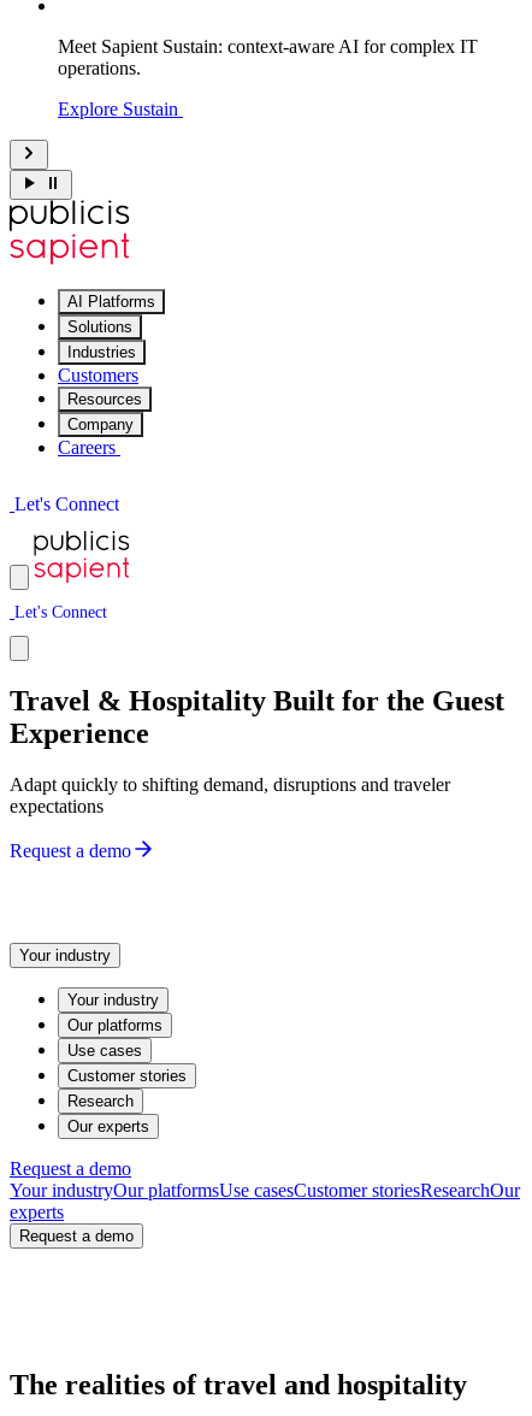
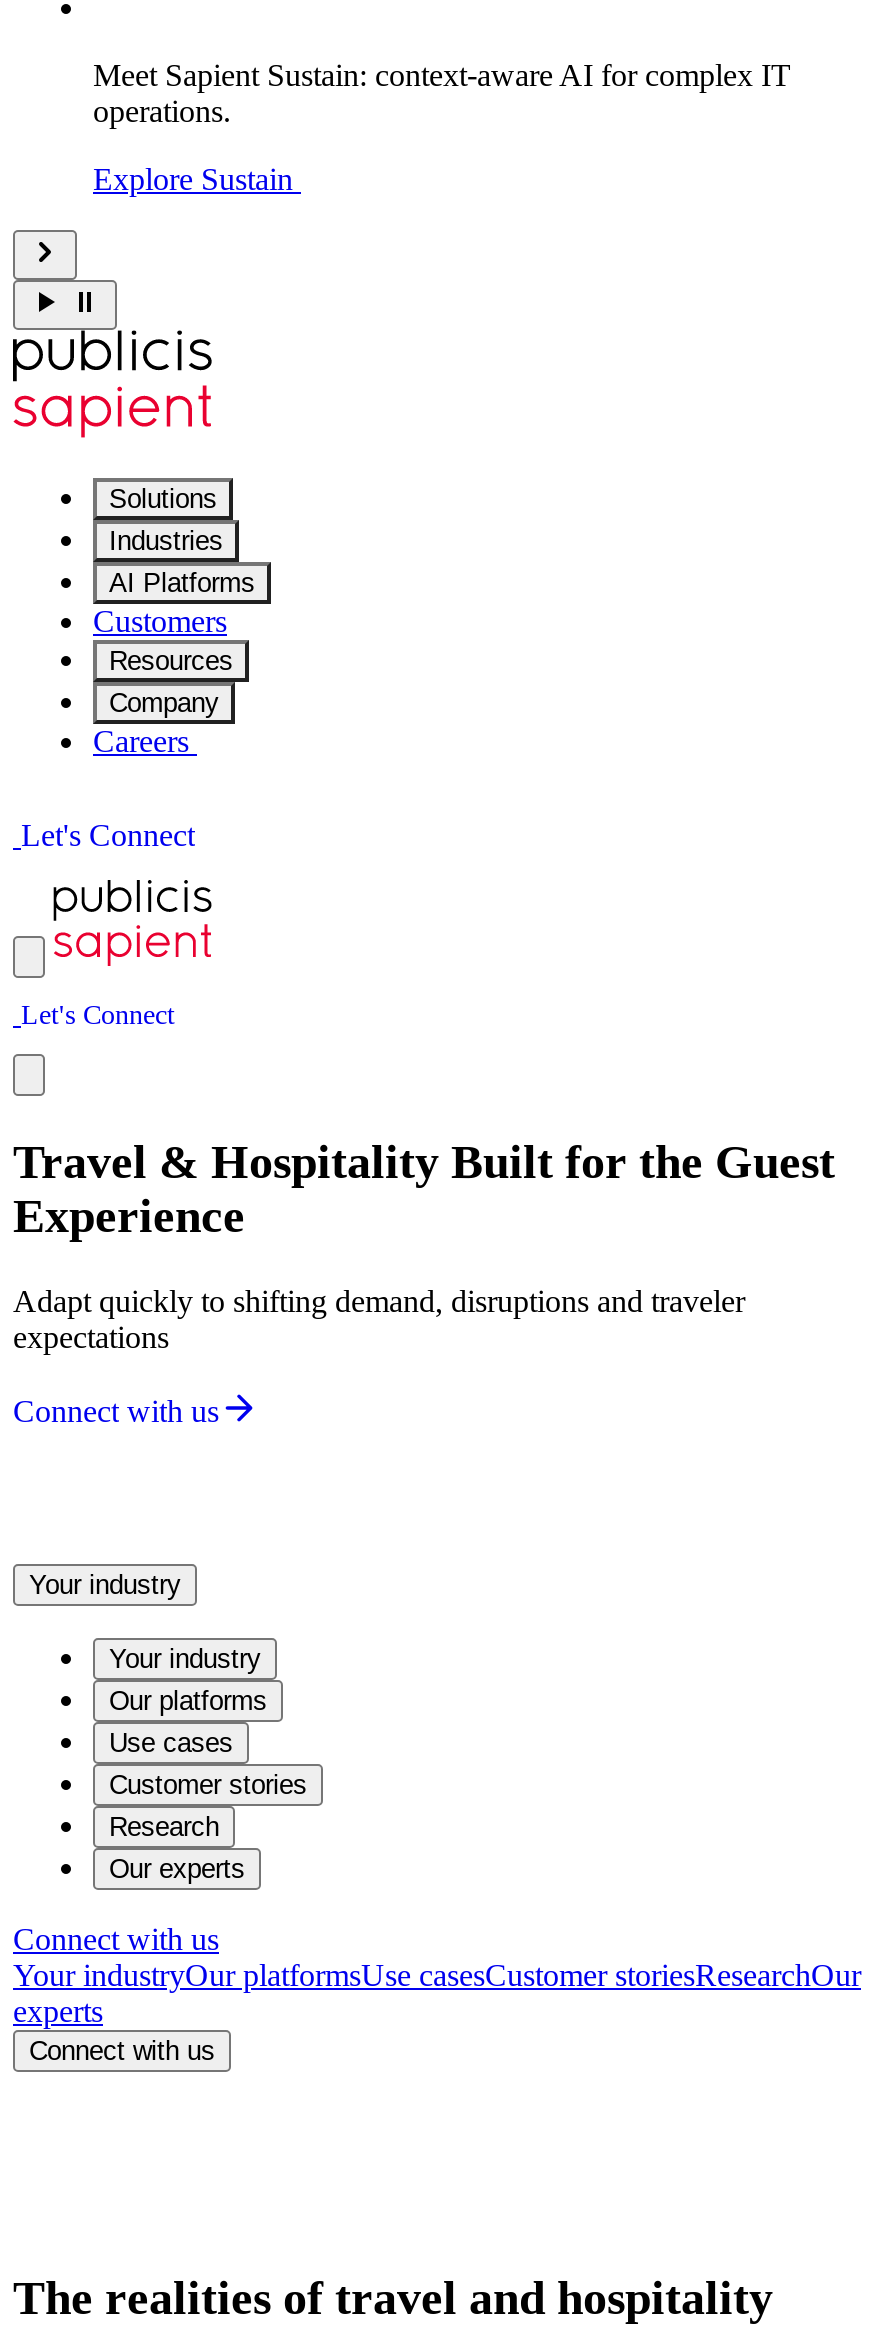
moved down: AI Platforms

moved up: Solutions | Industries

- Reques t a demo
+ Connec t with us

- Request a demo
+ Connect with us

- Request a demo
+ Connect with us
